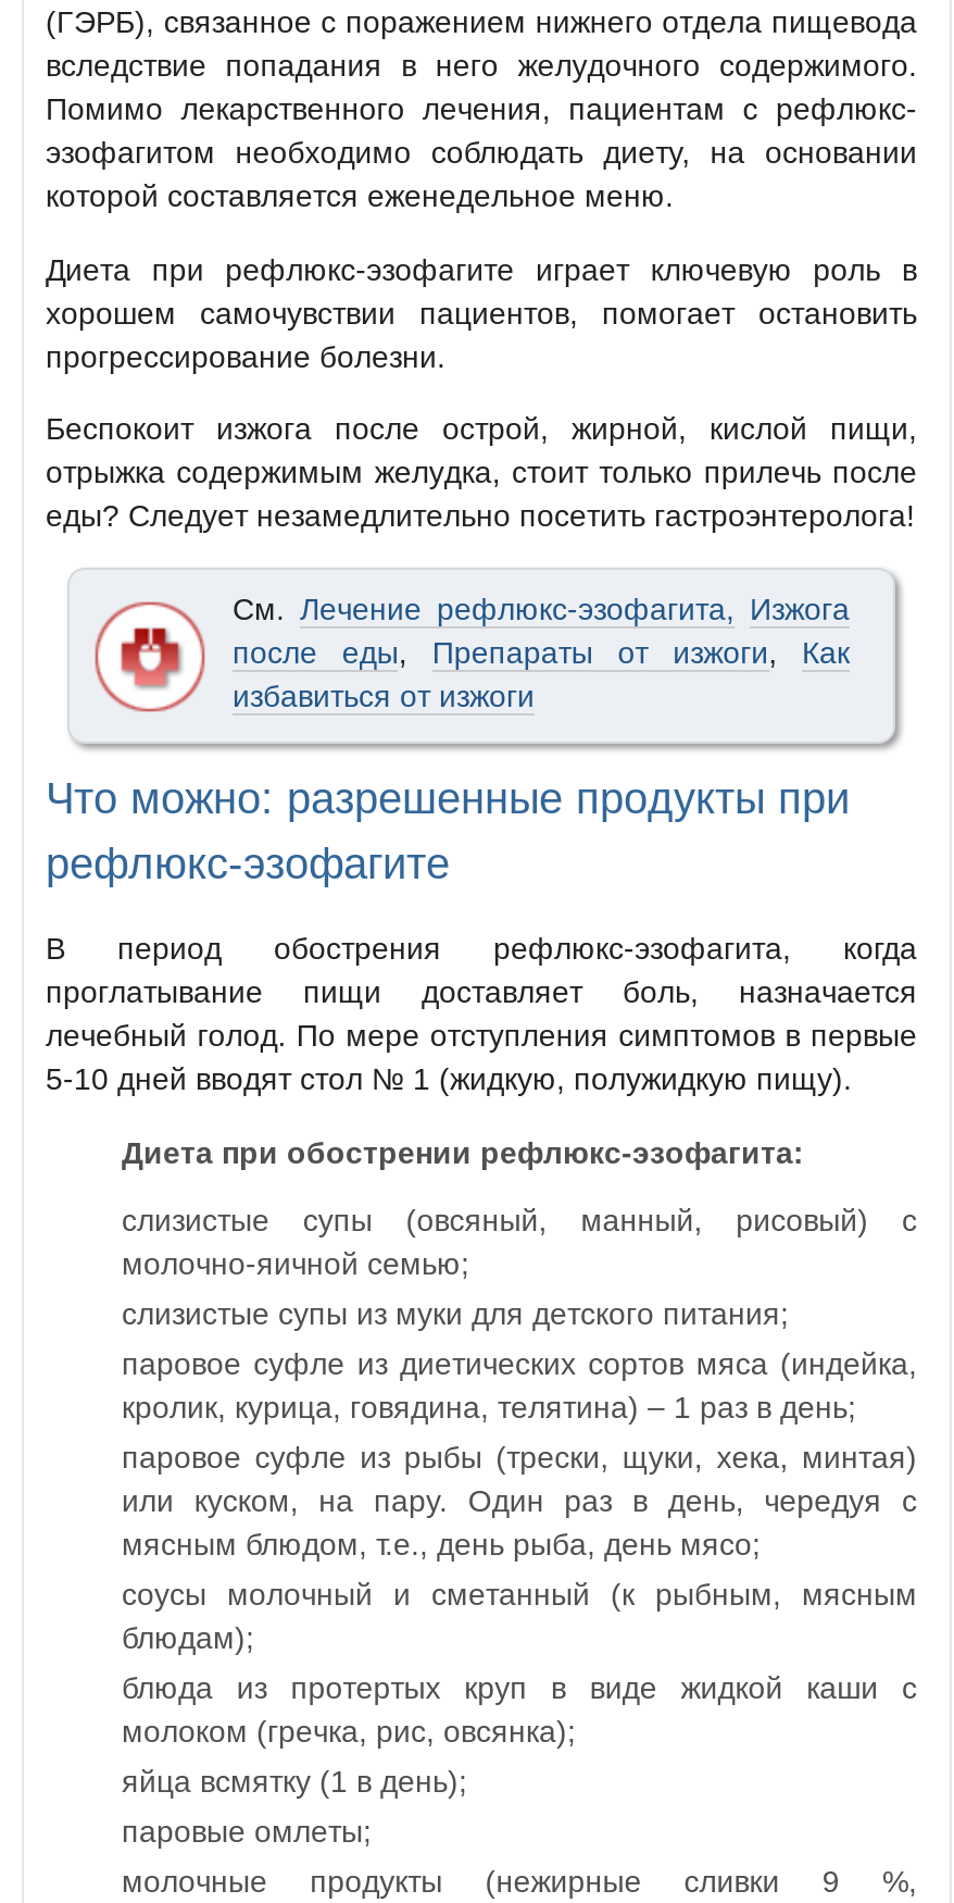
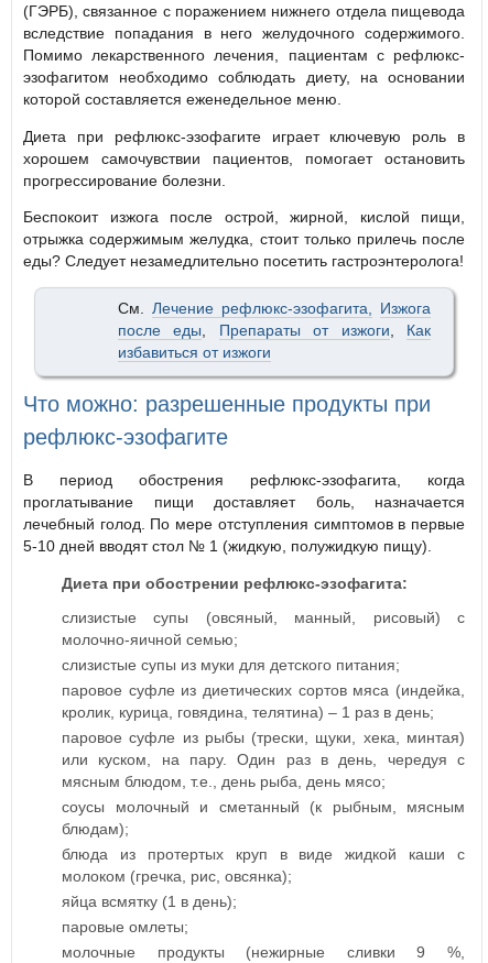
- [image]
